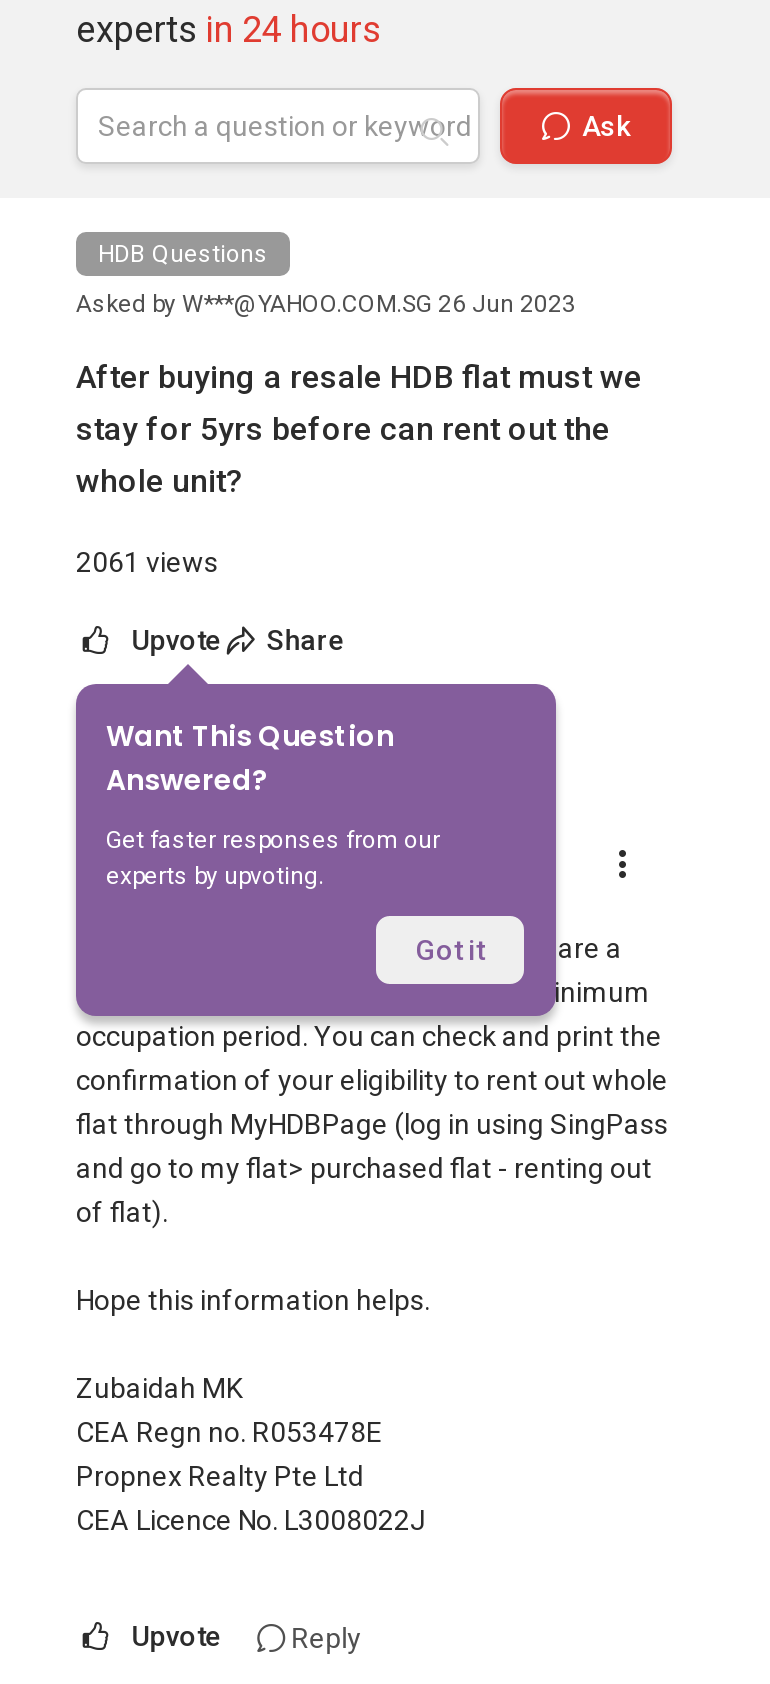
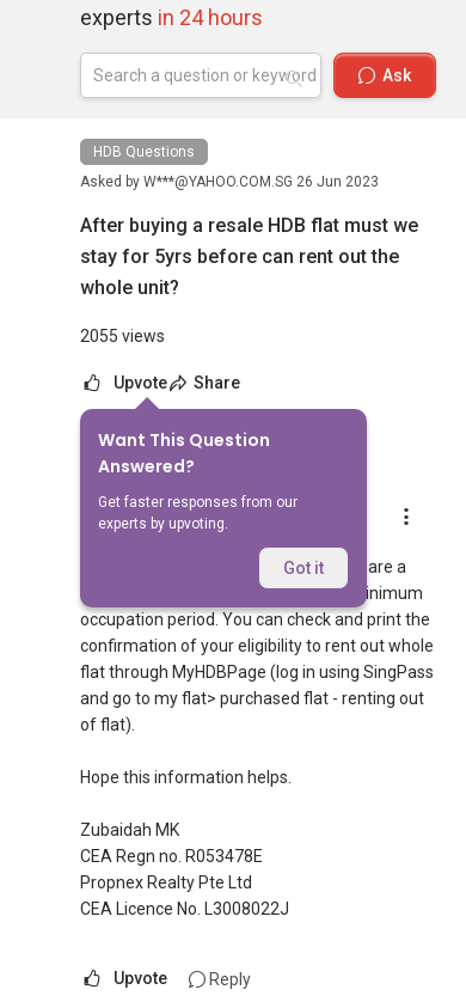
- 2061 views
+ 2055 views
